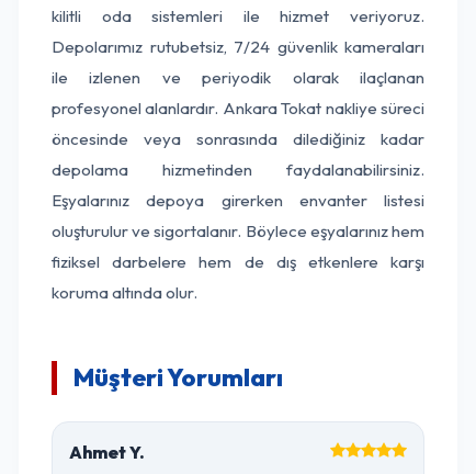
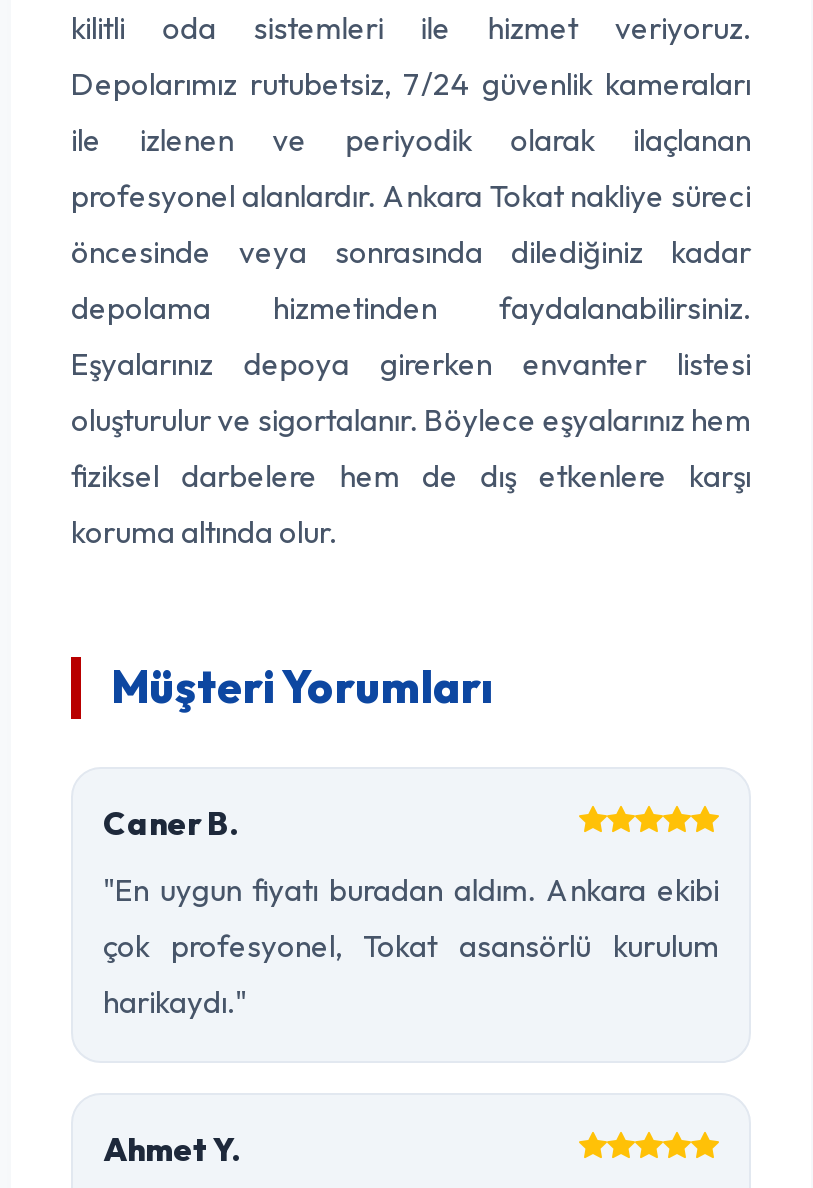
+ Caner B.
+ "En uygun fiyatı buradan aldım. Ankara ekibi
+ çok profesyonel, Tokat asansörlü kurulum
+ harikaydı."
